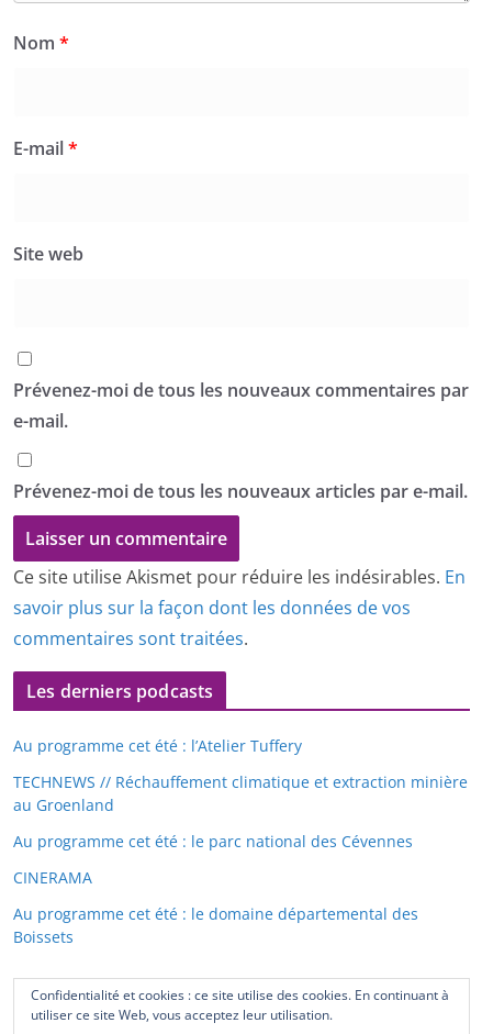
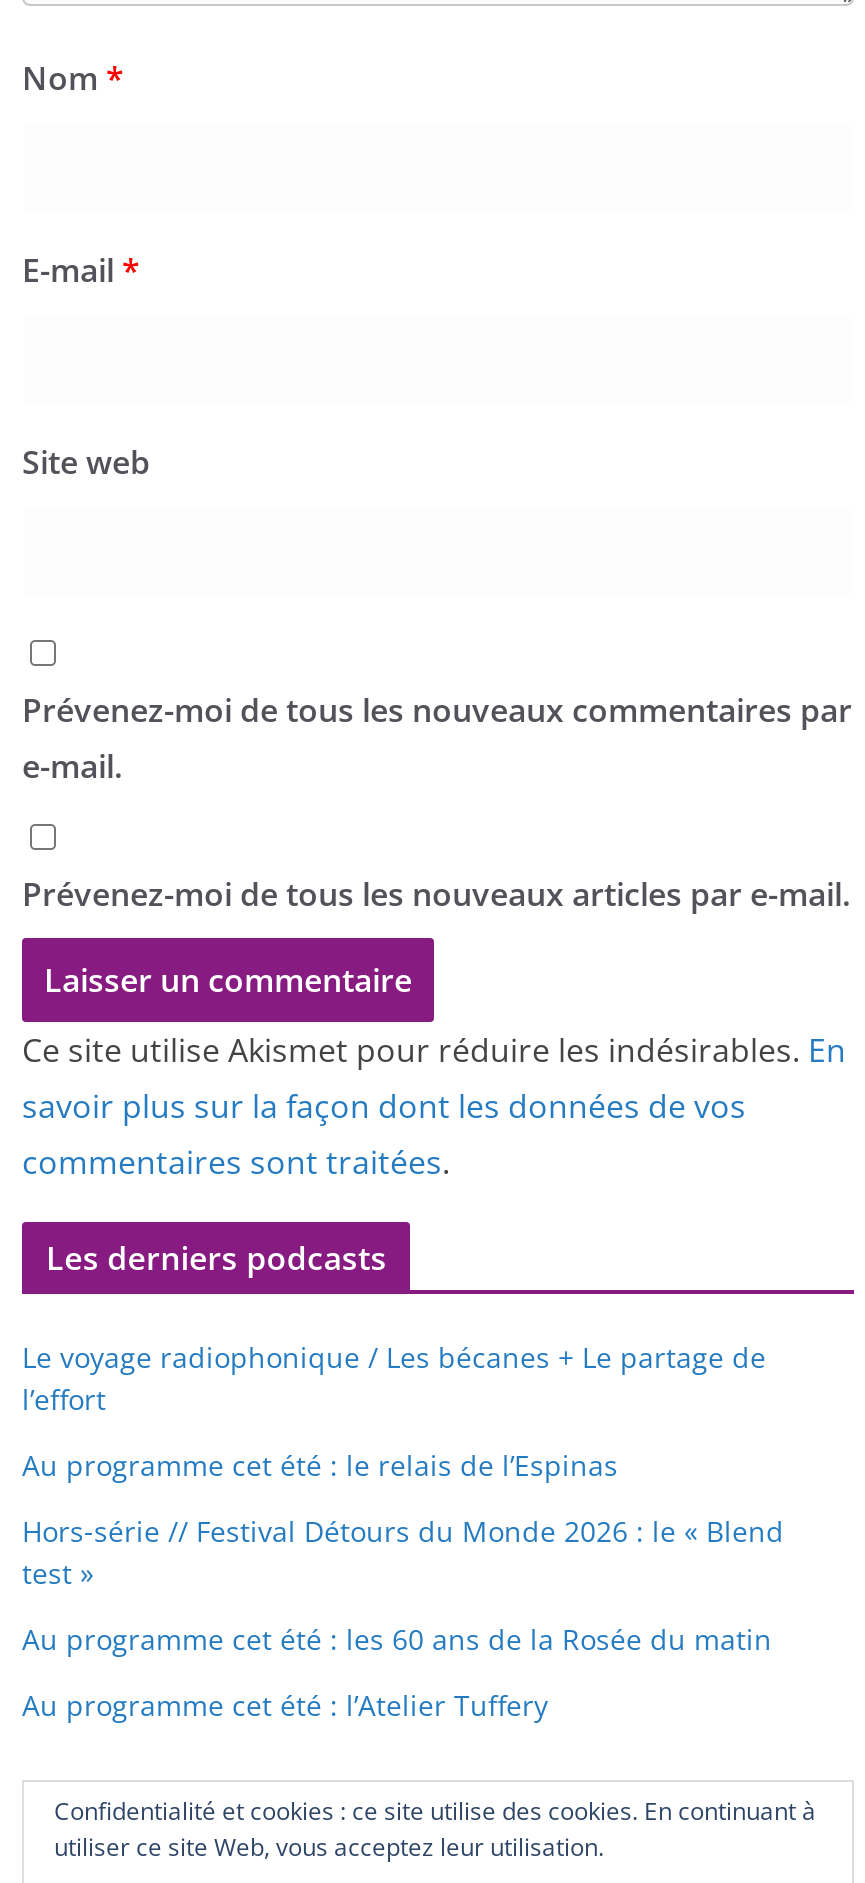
+ Le voyage radiophonique / Les bécanes + Le partage de
+ l’effort
+ Au programme cet été : le relais de l’Espinas
+ Hors-série // Festival Détours du Monde 2026 : le « Blend
+ test »
+ Au programme cet été : les 60 ans de la Rosée du matin

moved down: Au programme cet été : l’Atelier Tuffery

- TECHNEWS // Réchauffement climatique et extraction minière
- au Groenland
- Au programme cet été : le parc national des Cévennes
- CINERAMA
- Au programme cet été : le domaine départemental des
- Boissets
